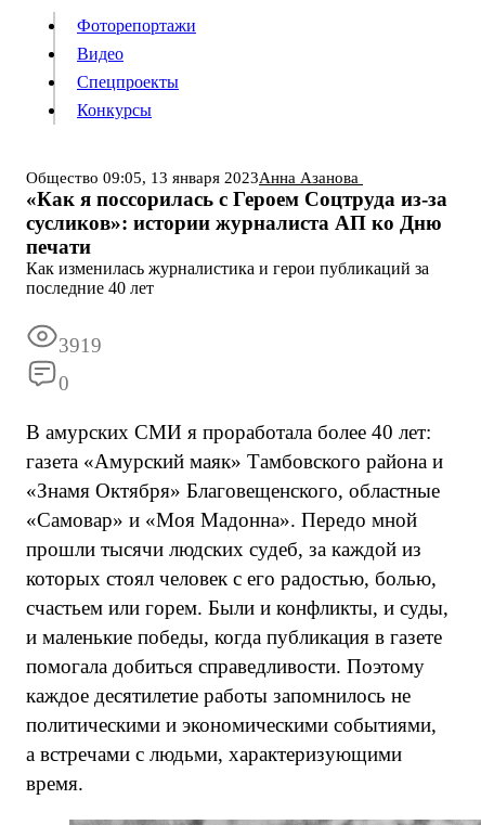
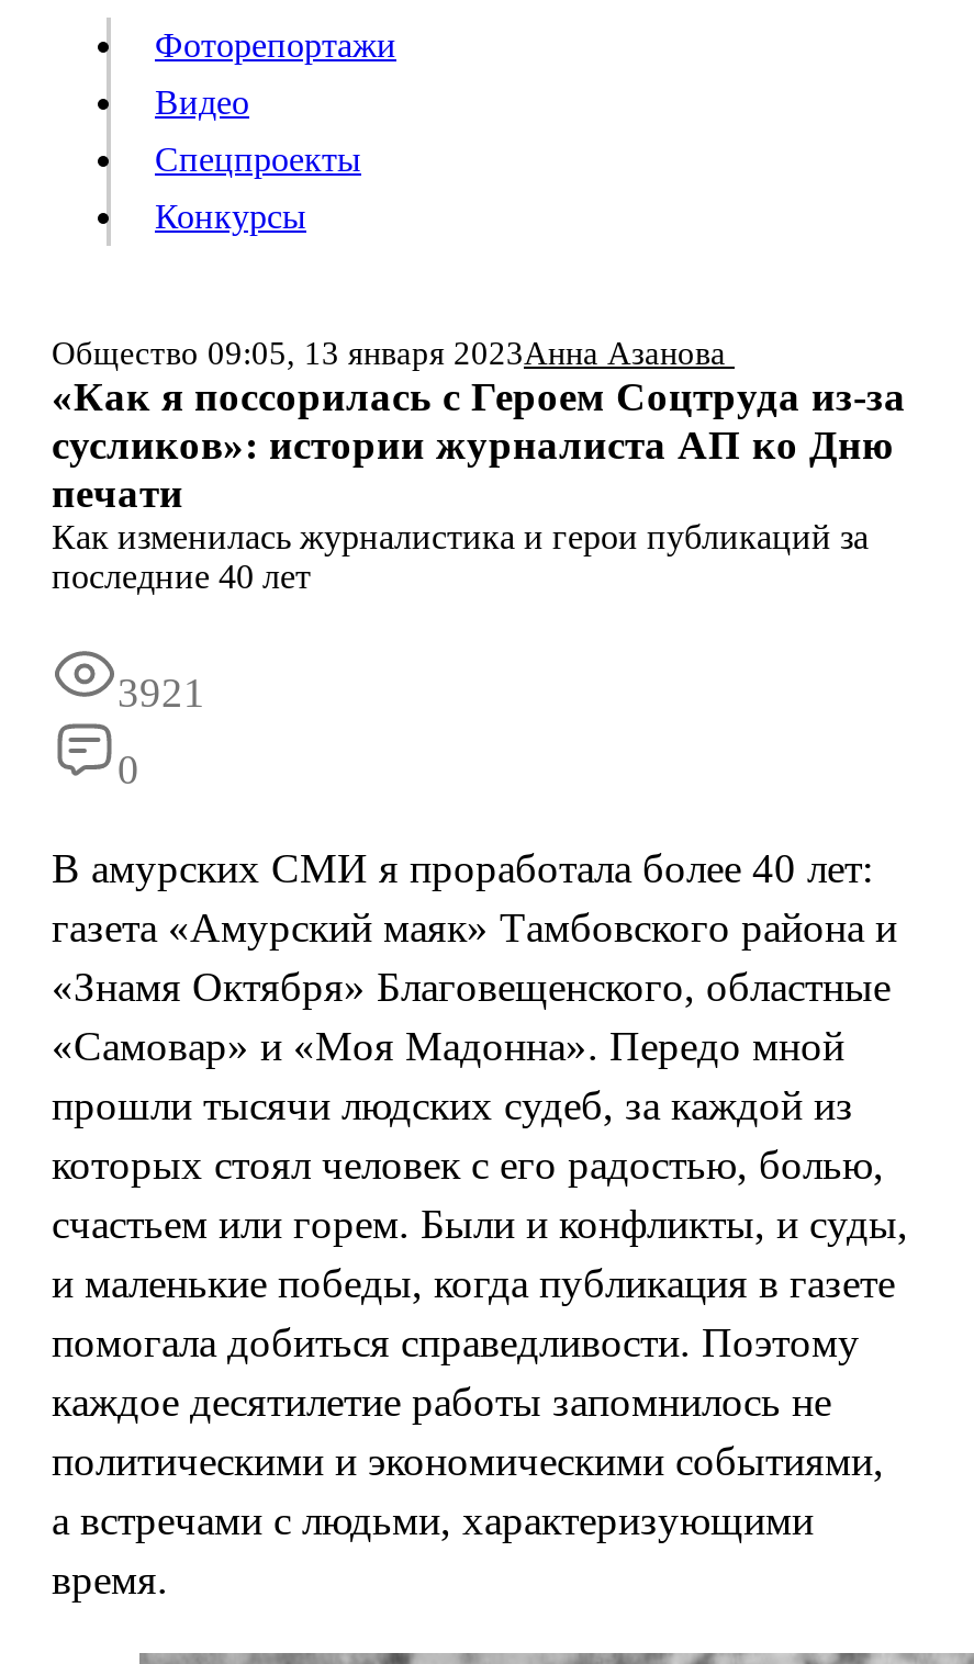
- 3919
+ 3921
